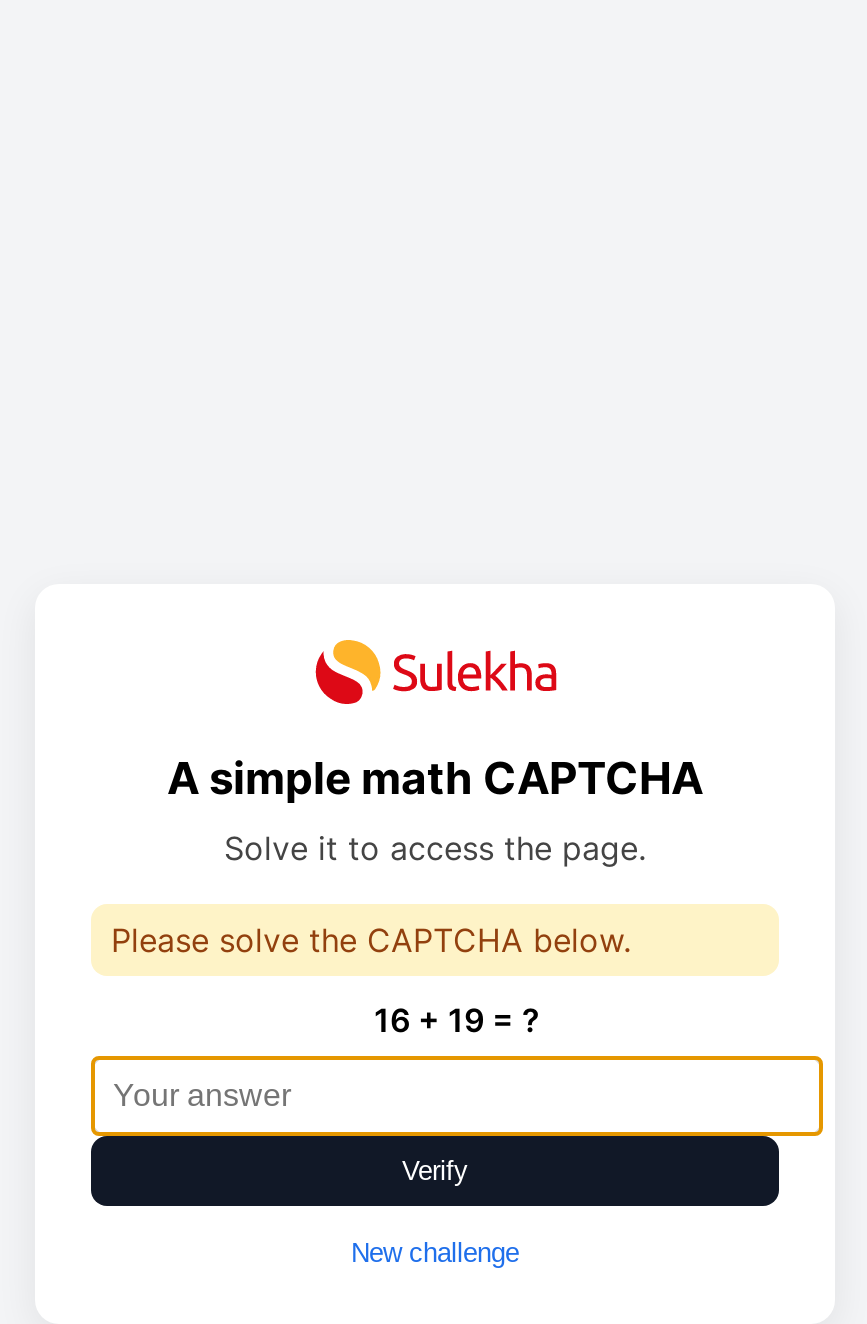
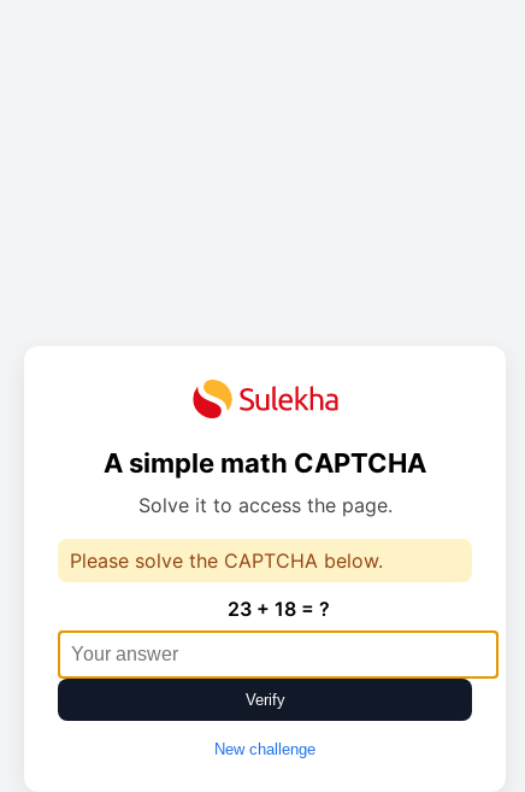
- 16 + 19 = ?
+ 23 + 18 = ?
